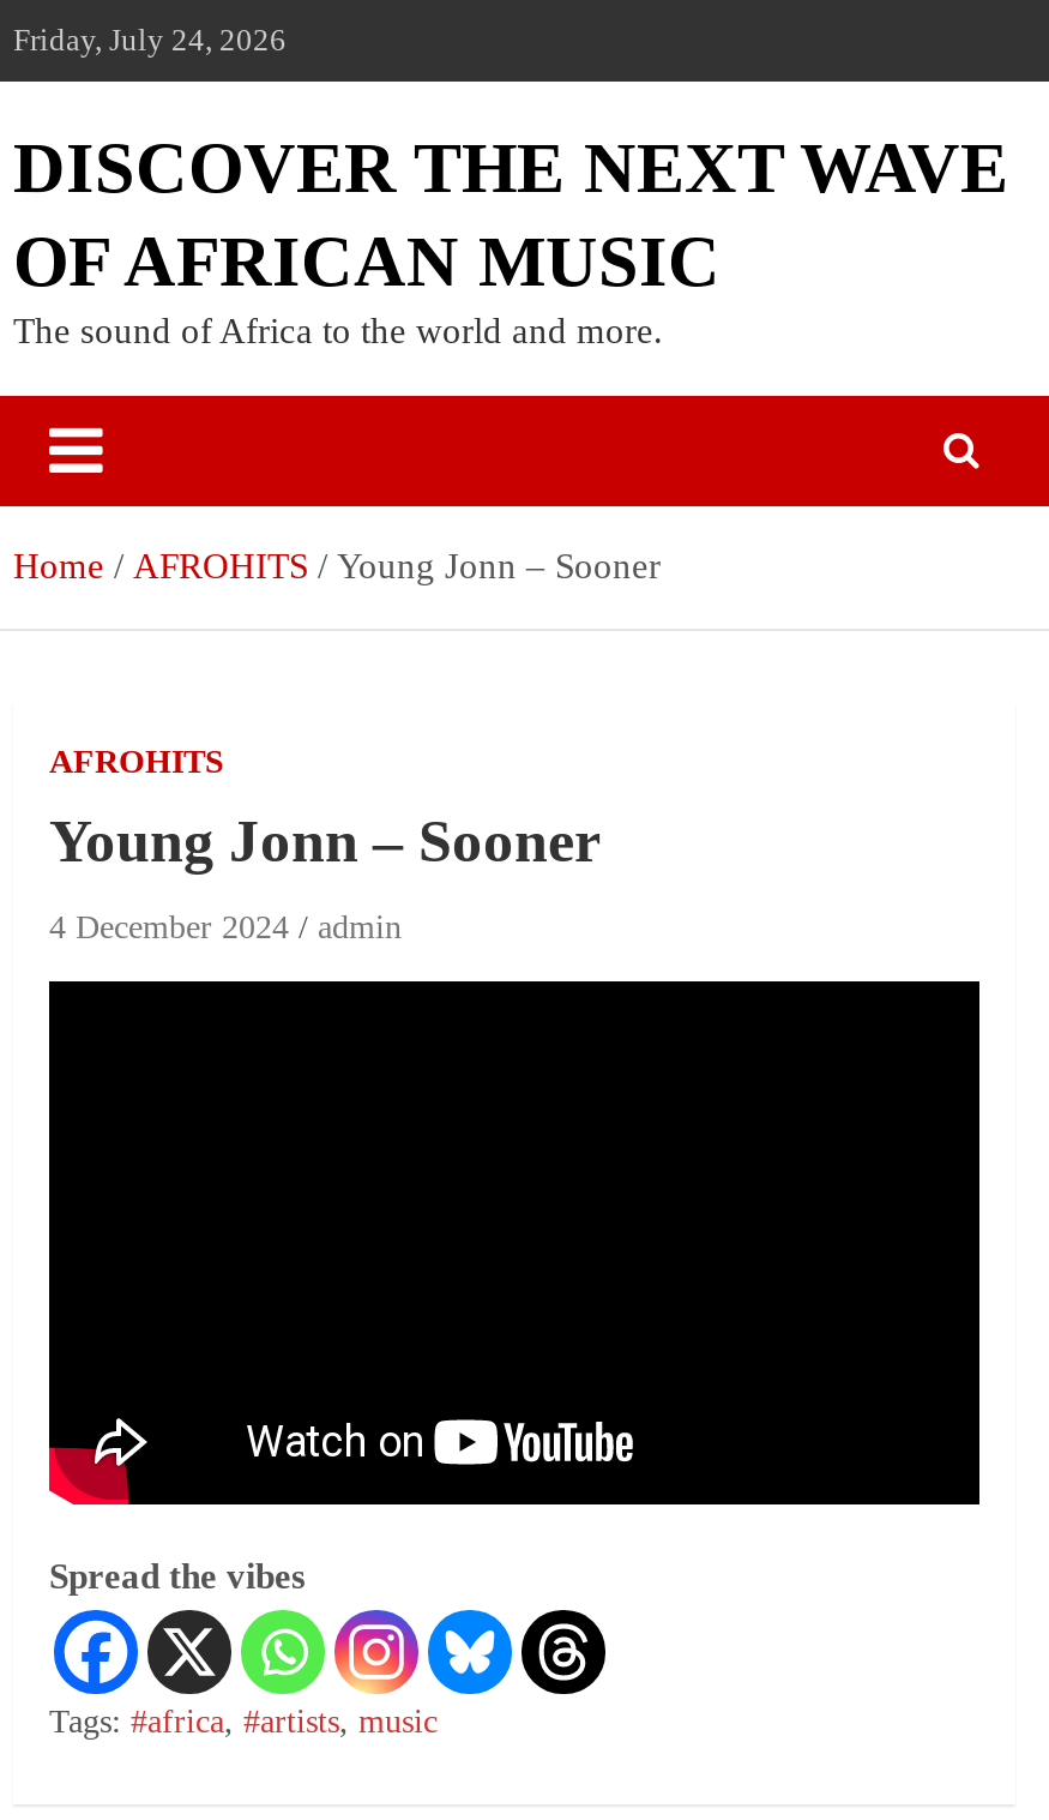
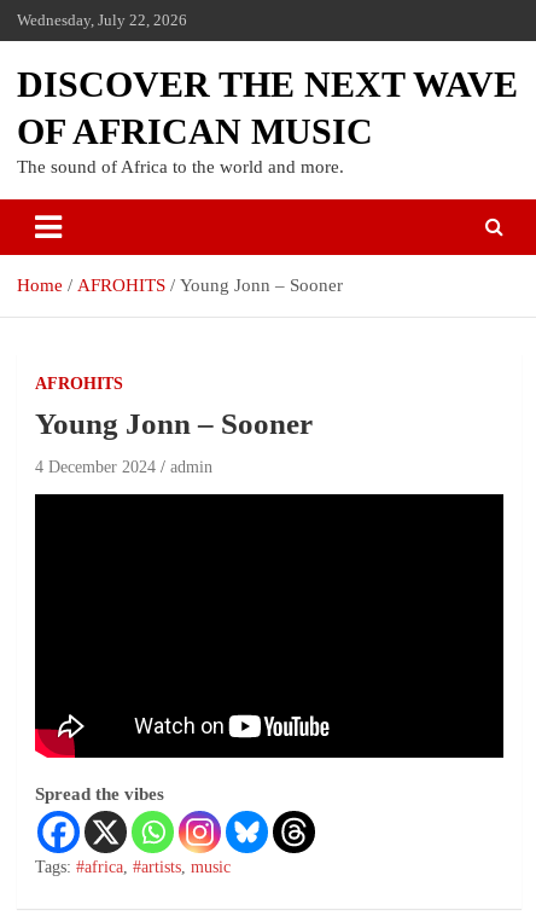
- Friday, July 24, 2026
+ Wednesday, July 22, 2026
